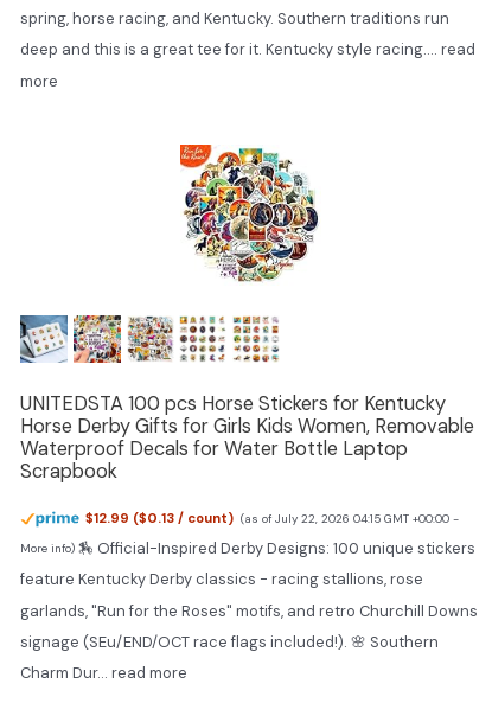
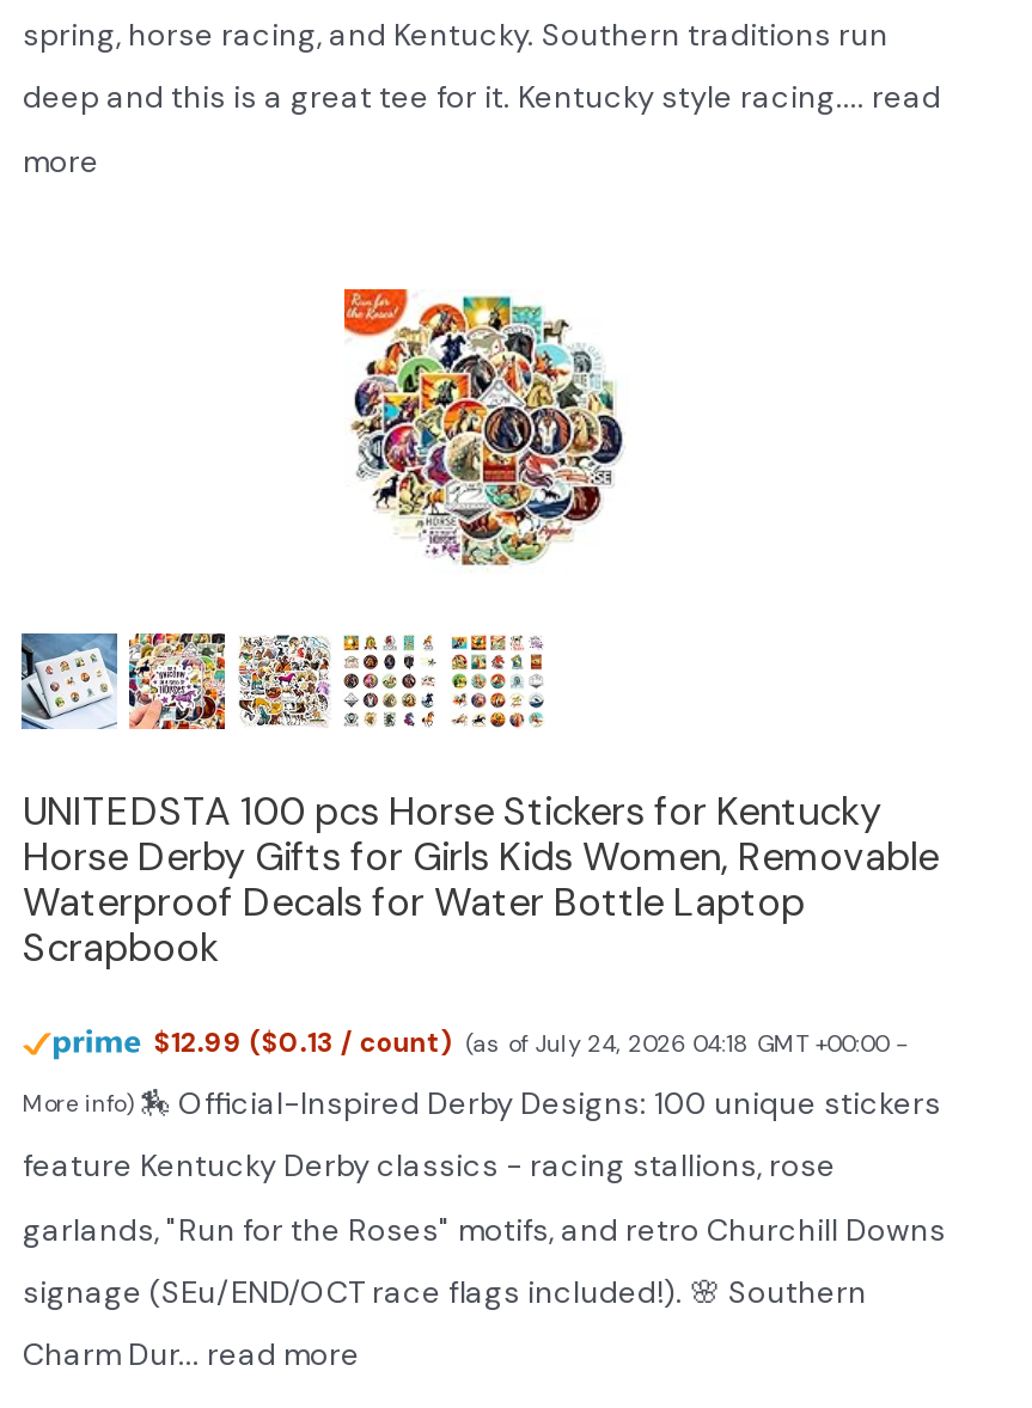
- $12.99 ($0.13 / count) (as of July 22, 2026 04:15 GMT +00:00 -
+ $12.99 ($0.13 / count) (as of July 24, 2026 04:18 GMT +00:00 -
